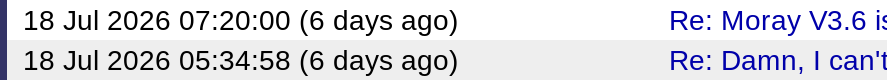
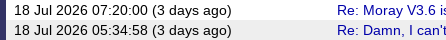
- 18 Jul 2026 07:20:00 (6 days ago)
+ 18 Jul 2026 07:20:00 (3 days ago)

- 18 Jul 2026 05:34:58 (6 days ago)
+ 18 Jul 2026 05:34:58 (3 days ago)
